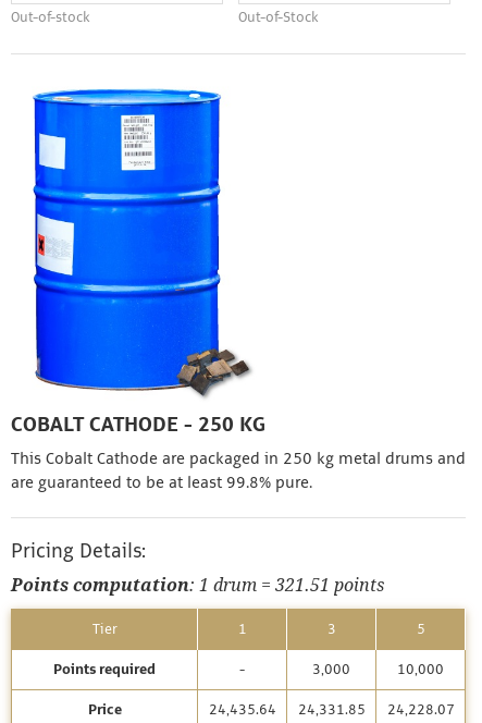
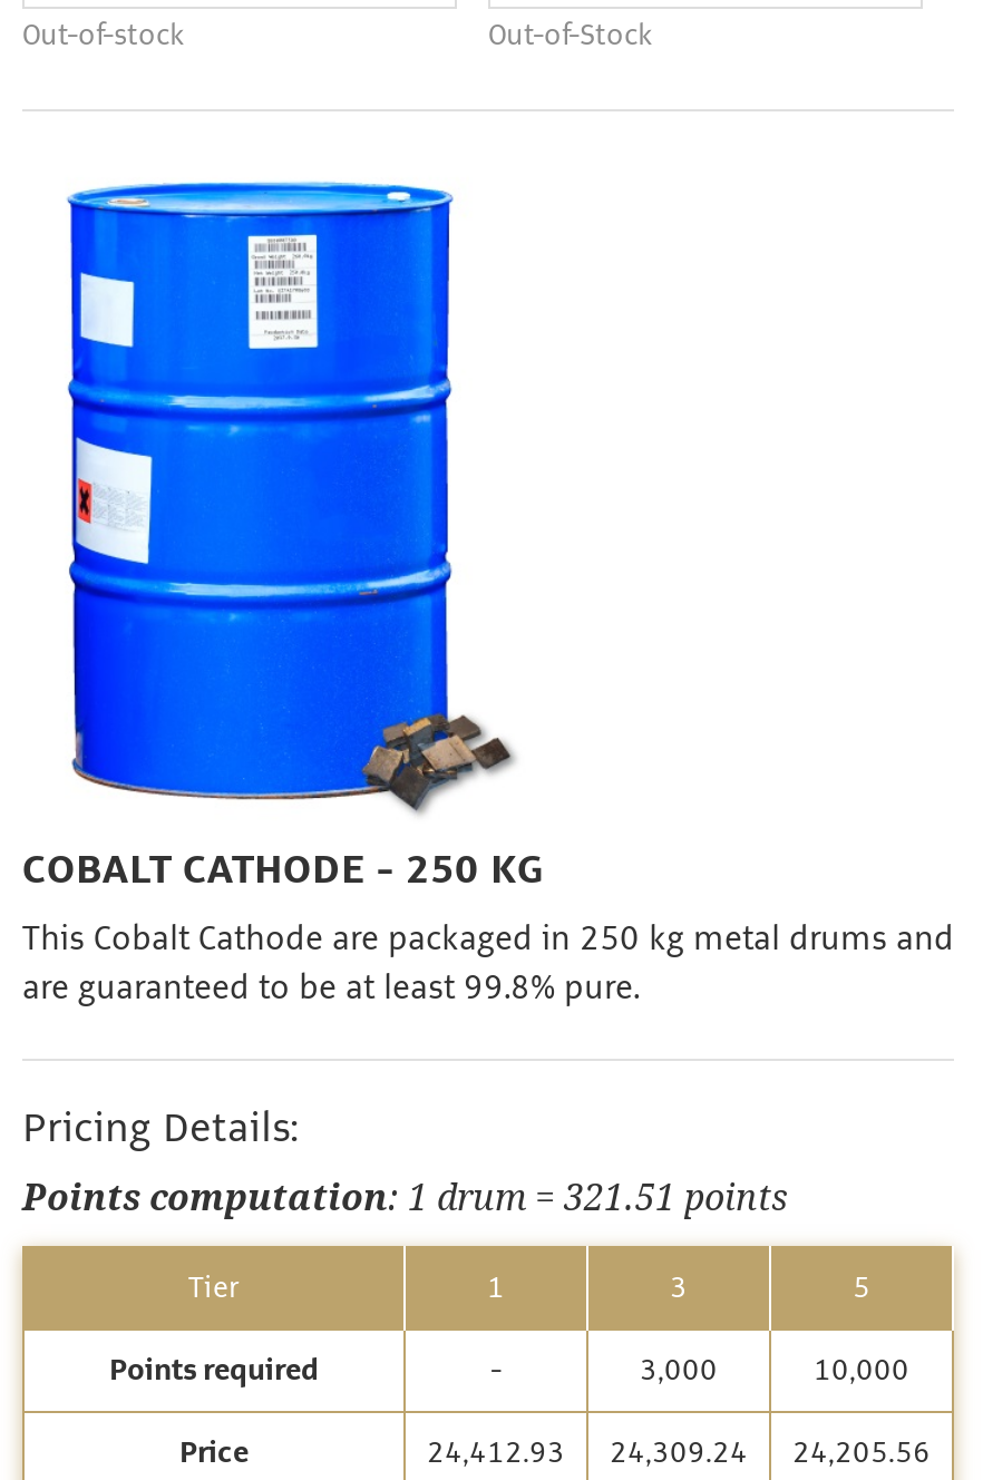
- 24,435.64
+ 24,412.93

- 24,331.85
+ 24,309.24

- 24,228.07
+ 24,205.56
